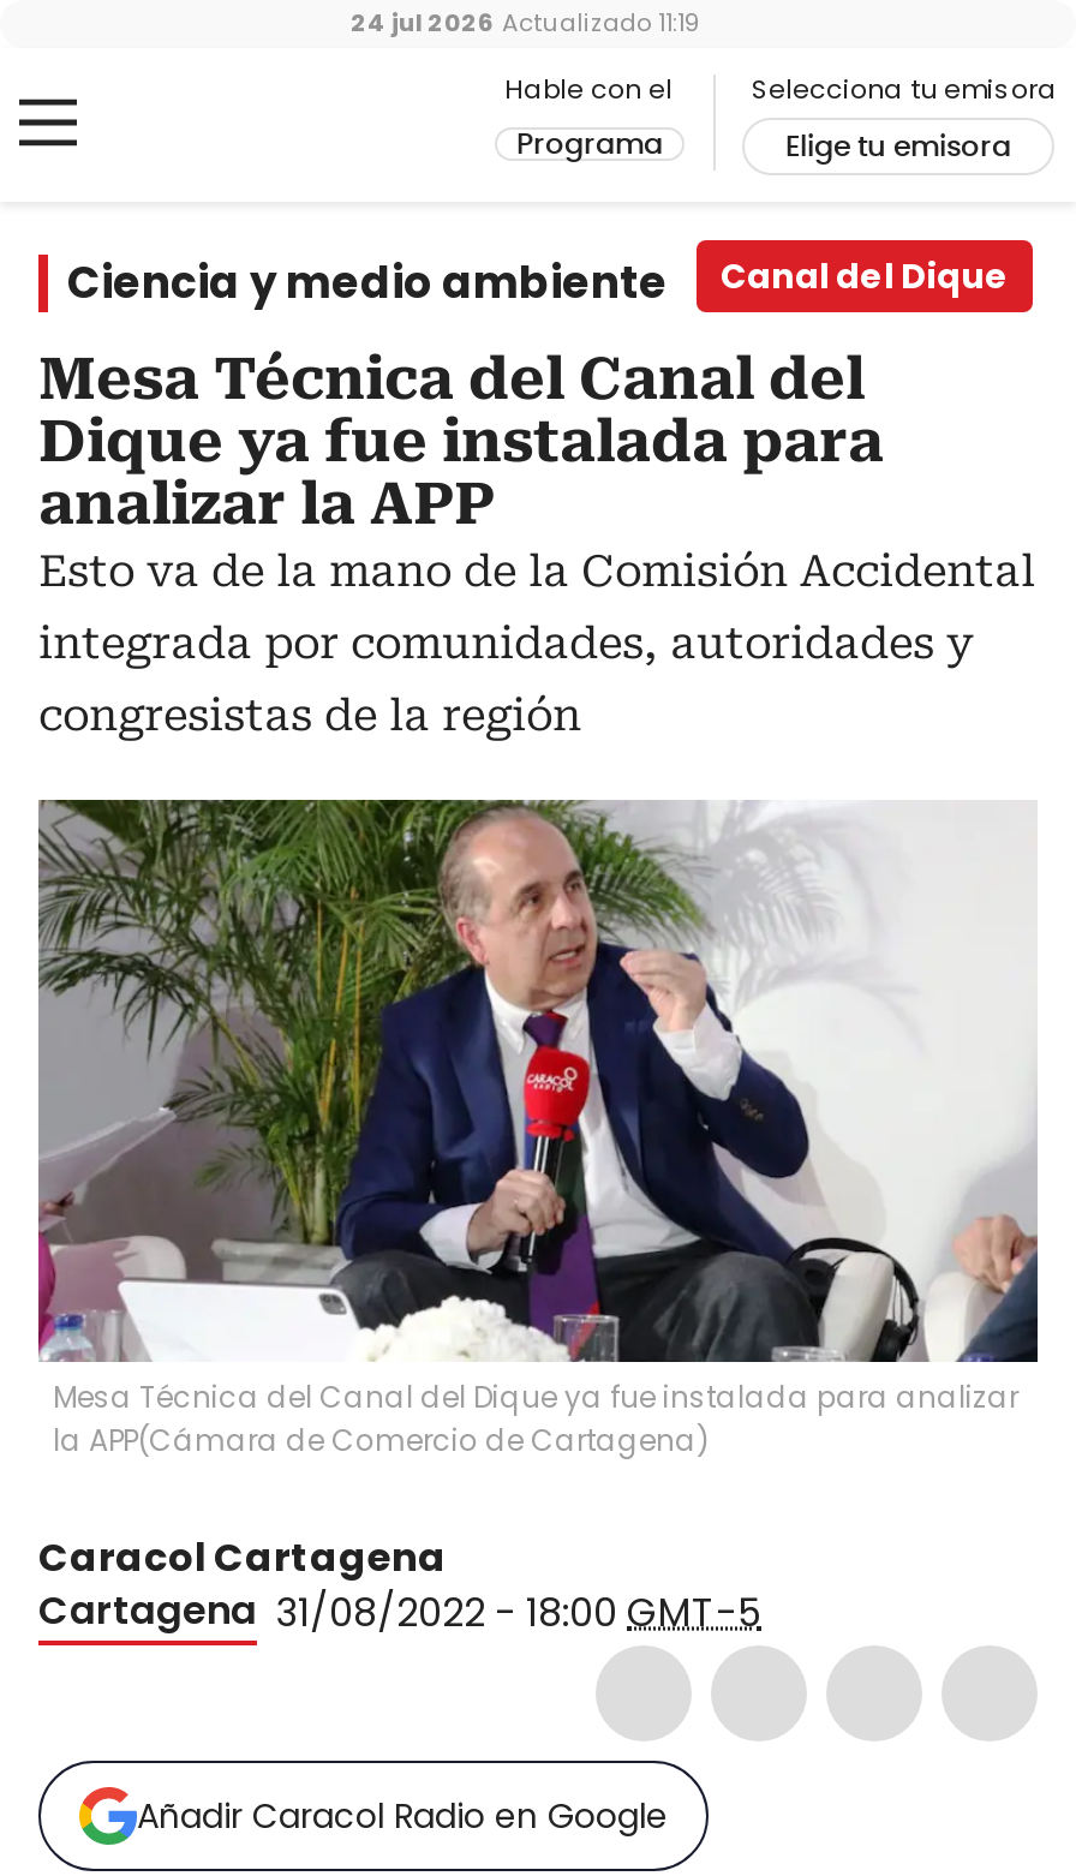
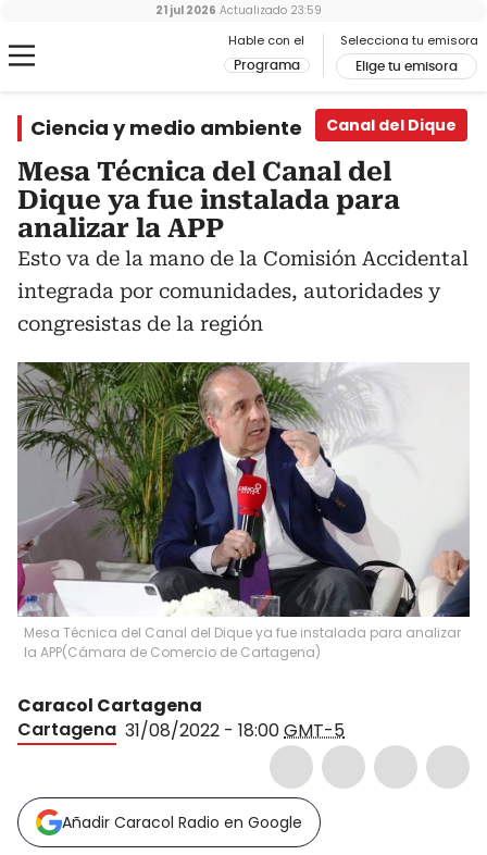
- 24 jul 2026 Actualizado 11:19
+ 21 jul 2026 Actualizado 23:59
